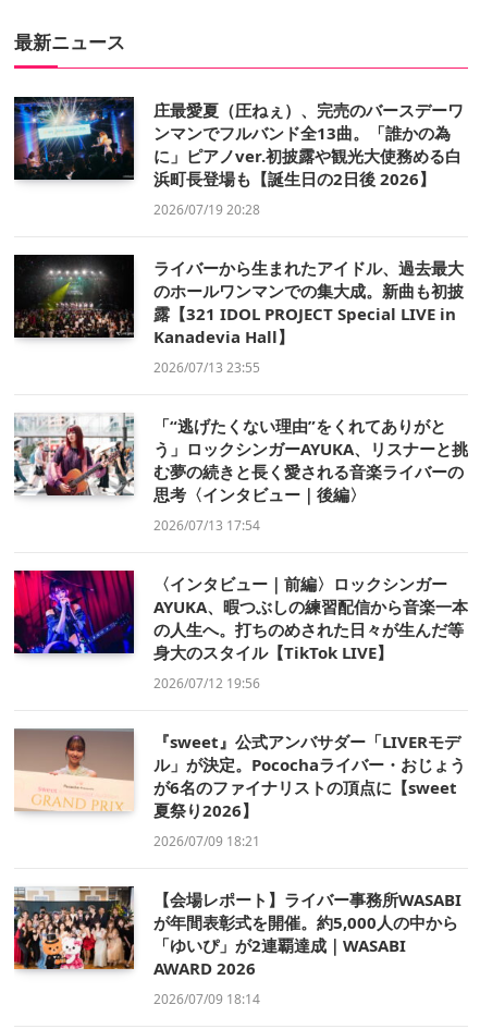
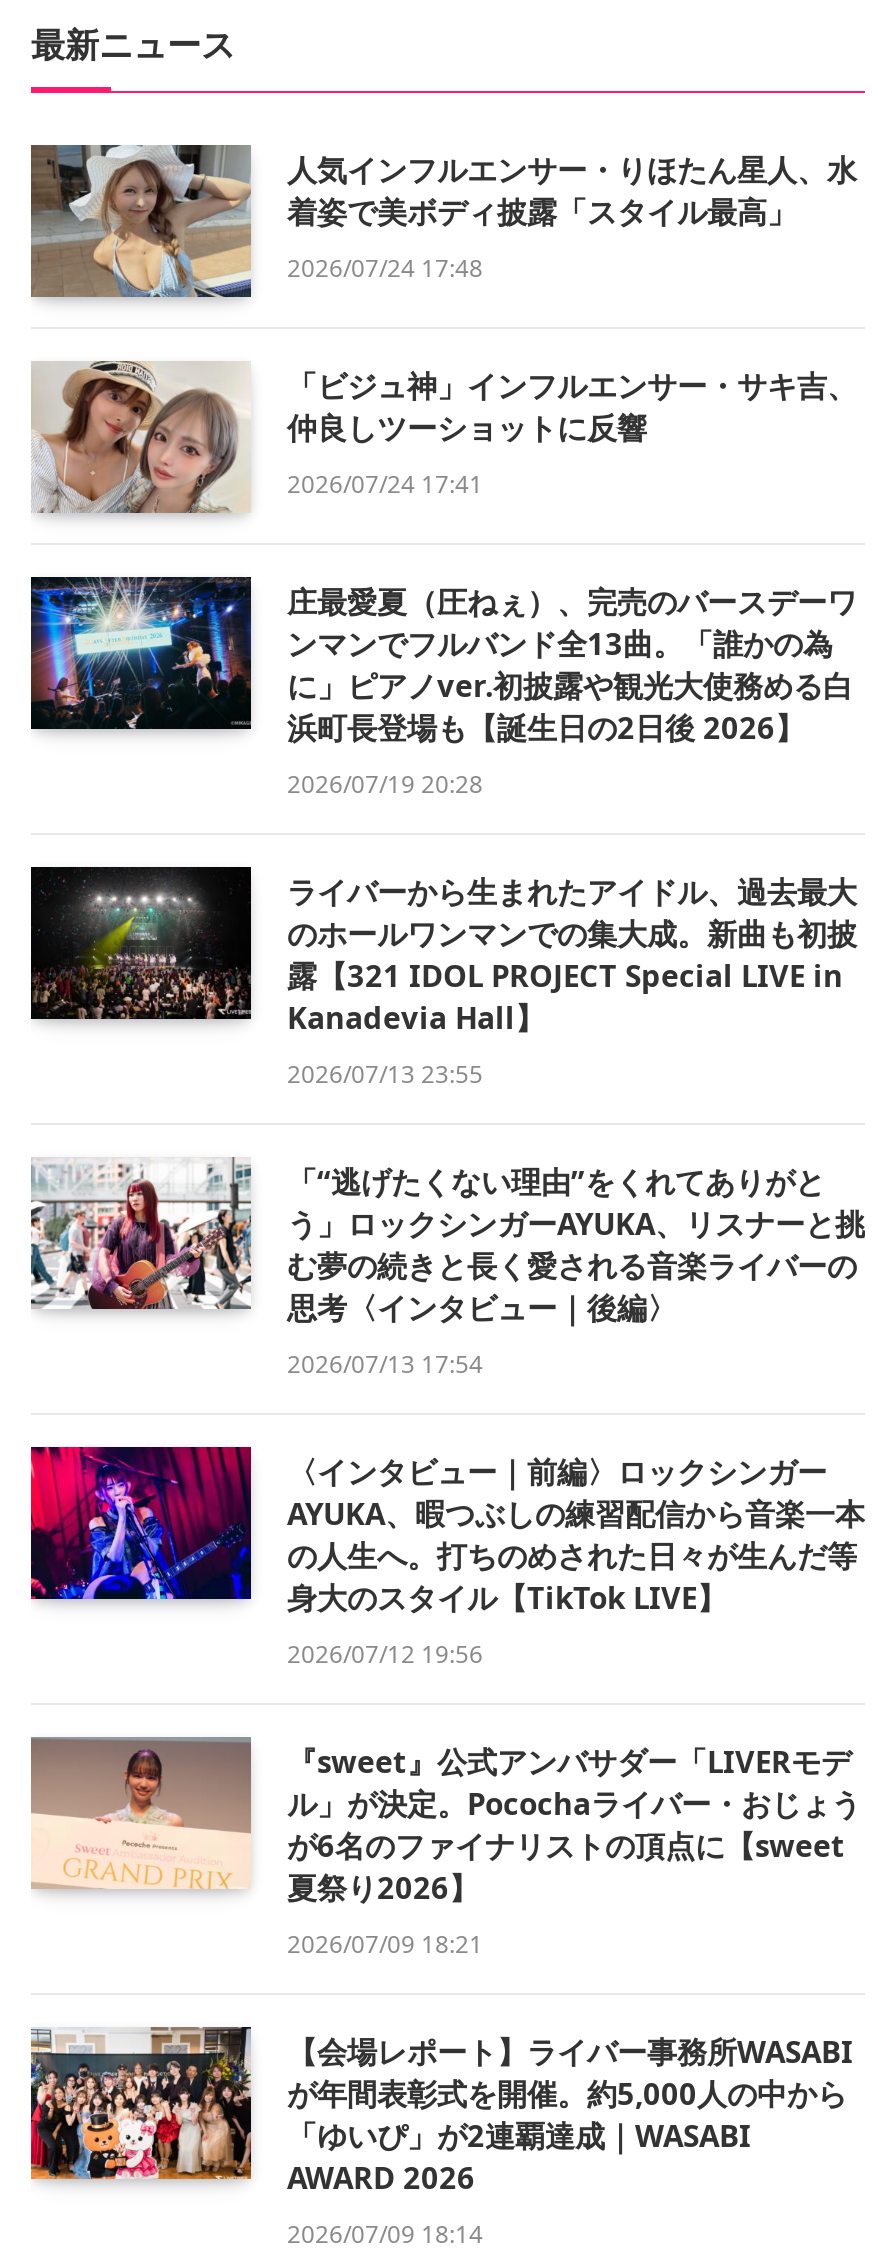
+ [image]
+ 人気インフルエンサー・りほたん星人、水
+ 着姿で美ボディ披露「スタイル最高」
+ 2026/07/24 17:48
+ 「ビジュ神」インフルエンサー・サキ吉、
+ 仲良しツーショットに反響
+ 2026/07/24 17:41

+ [image]
